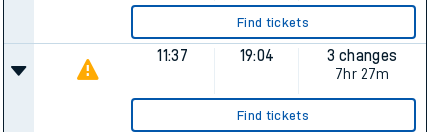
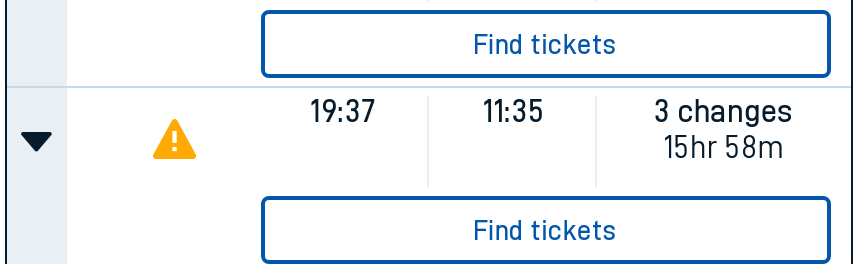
- 11:37
+ 19:37

- 19:04
+ 11:35

- 7hr 27m
+ 15hr 58m
